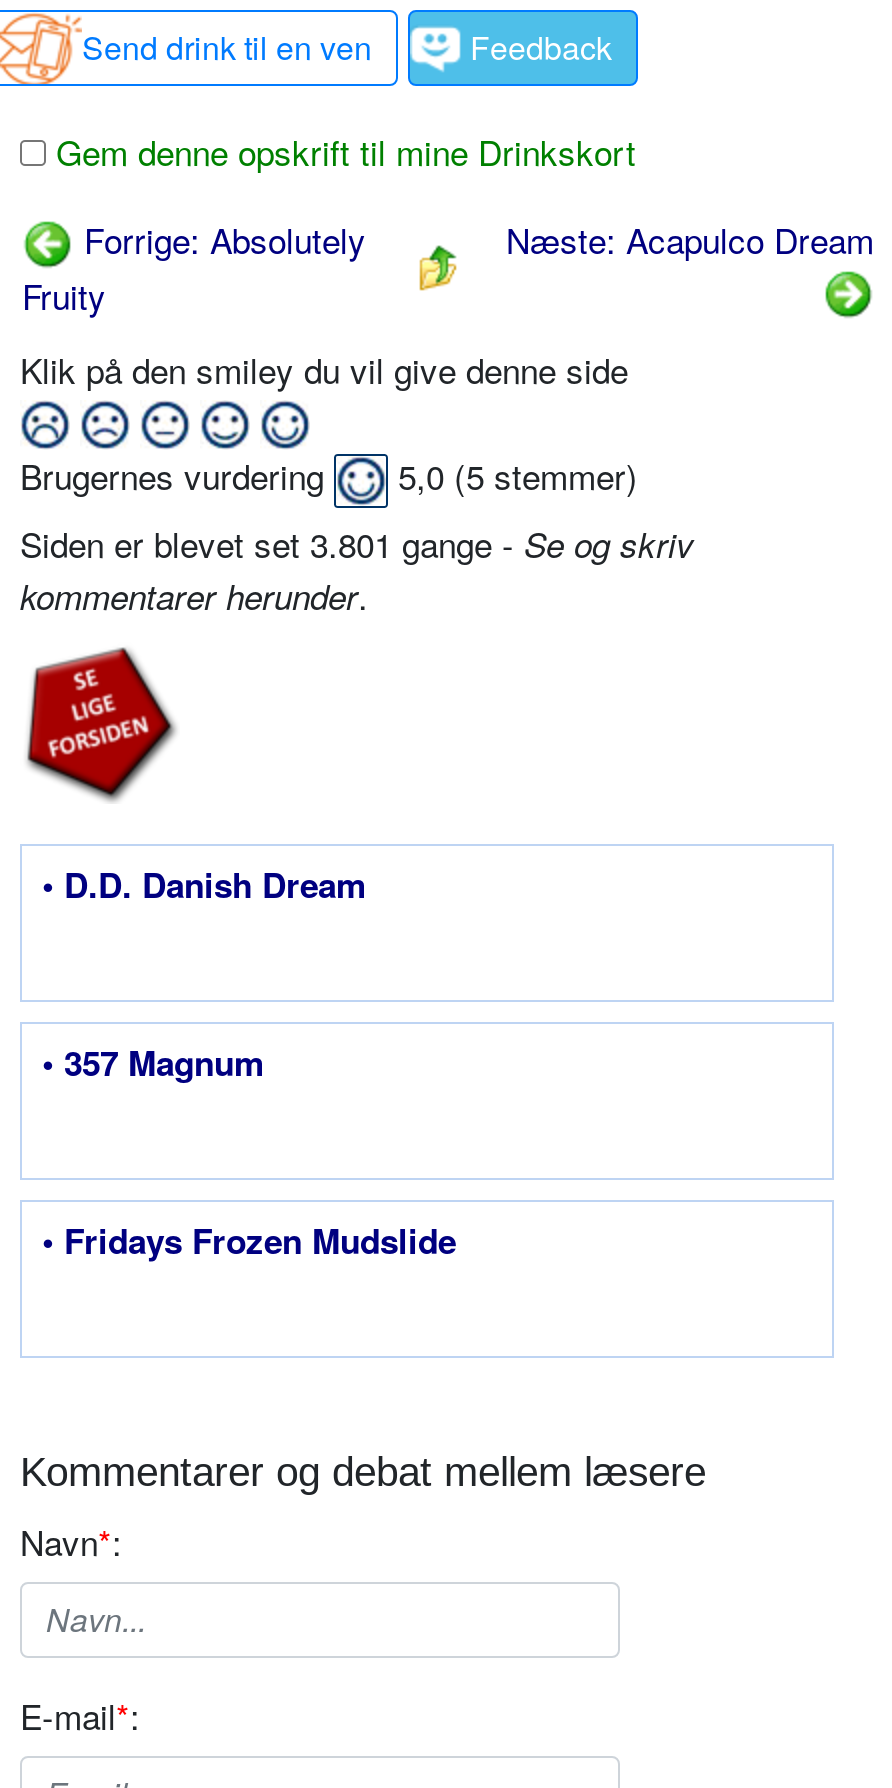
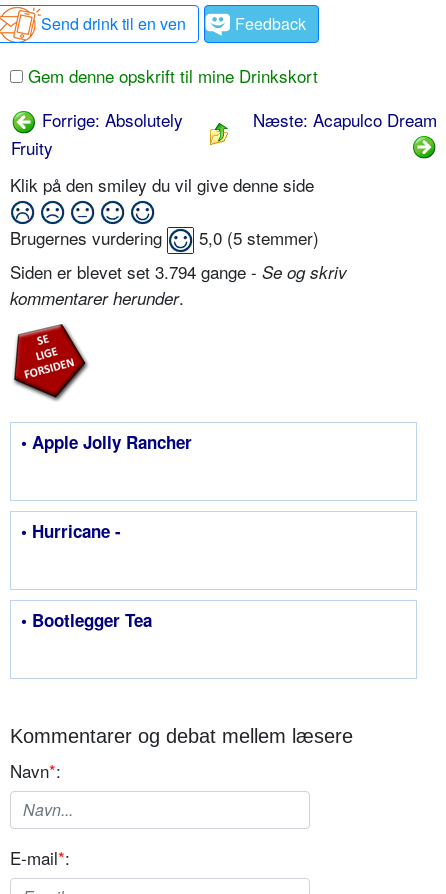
- Siden er blevet set 3.801 gange - Se og skriv
+ Siden er blevet set 3.794 gange - Se og skriv

- • D.D. Danish Dream
+ • Apple Jolly Rancher

- • 357 Magnum
+ • Hurricane -

- • Fridays Frozen Mudslide
+ • Bootlegger Tea
